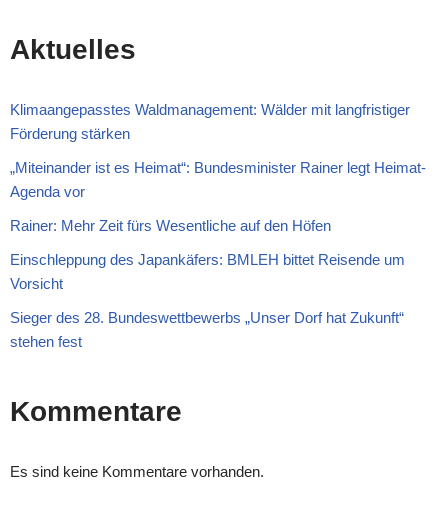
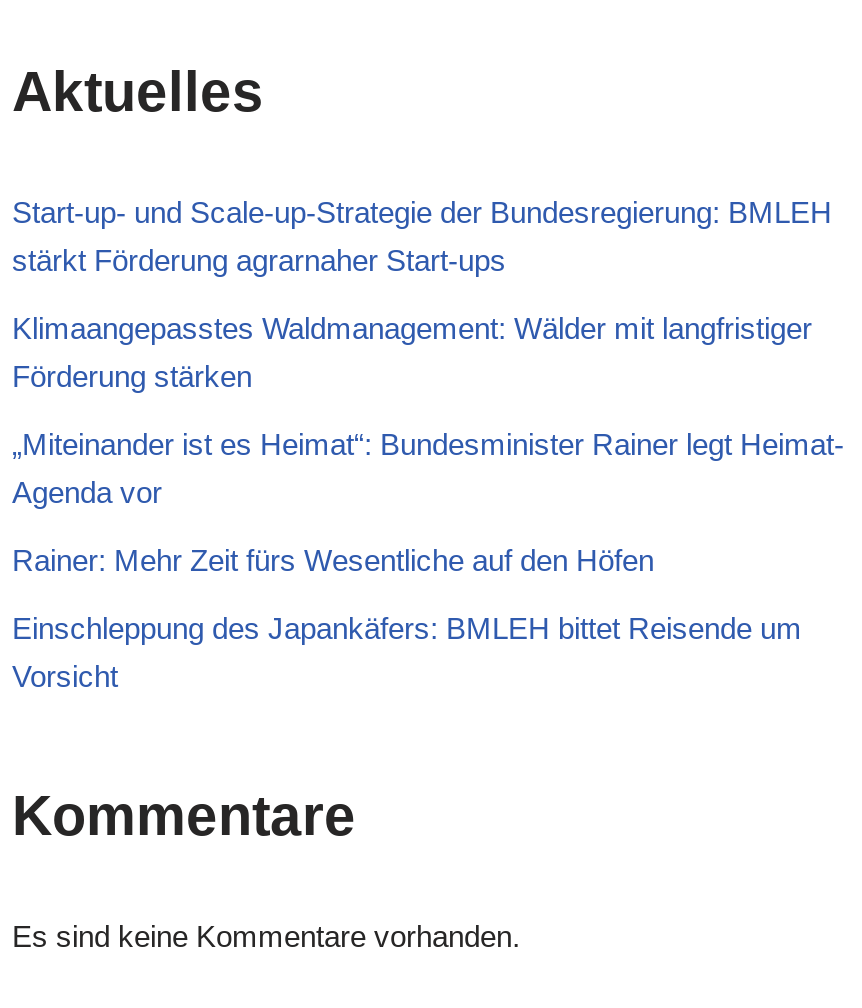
+ Start-up- und Scale-up-Strategie der Bundesregierung: BMLEH
+ stärkt Förderung agrarnaher Start-ups

moved down: Klimaangepasstes Waldmanagement: Wälder mit langfristiger | Förderung stärken | „Miteinander ist es Heimat“: Bundesminister Rainer legt Heimat- | Agenda vor | Rainer: Mehr Zeit fürs Wesentliche auf den Höfen | Einschleppung des Japankäfers: BMLEH bittet Reisende um | Vorsicht

- Sieger des 28. Bundeswettbewerbs „Unser Dorf hat Zukunft“
- stehen fest
